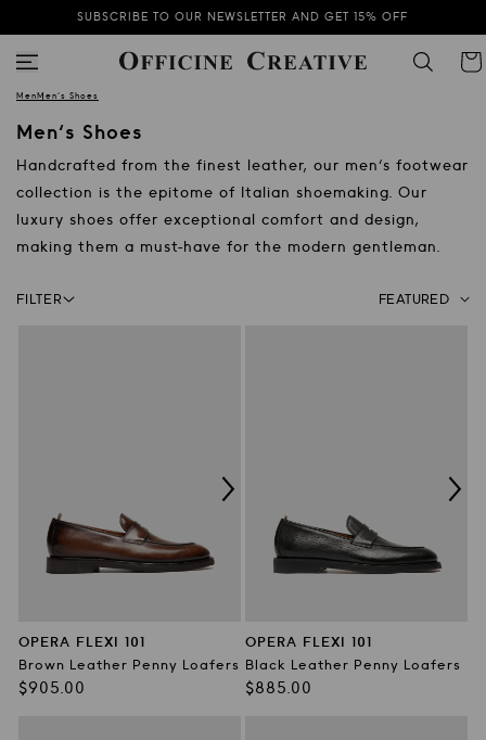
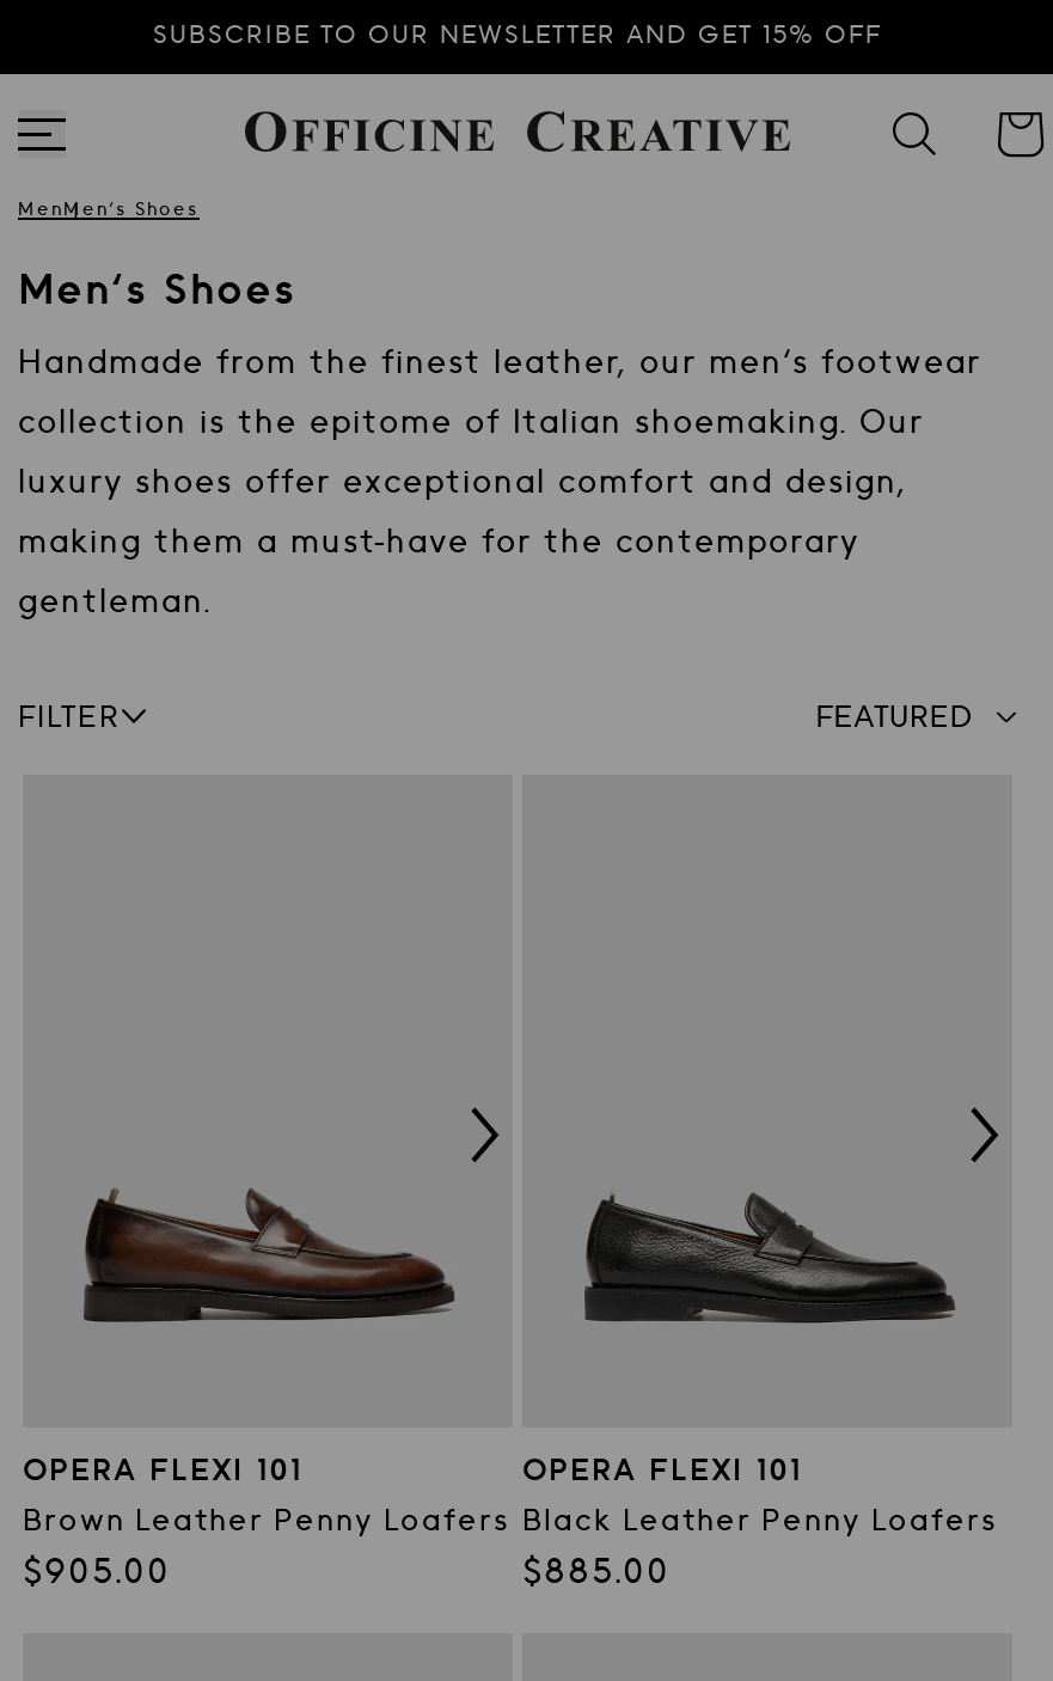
- Handcrafted from the finest leather, our men's footwear
+ Handmade from the finest leather, our men's footwear

- making them a must-have for the modern gentleman.
+ making them a must-have for the contemporary
+ gentleman.
